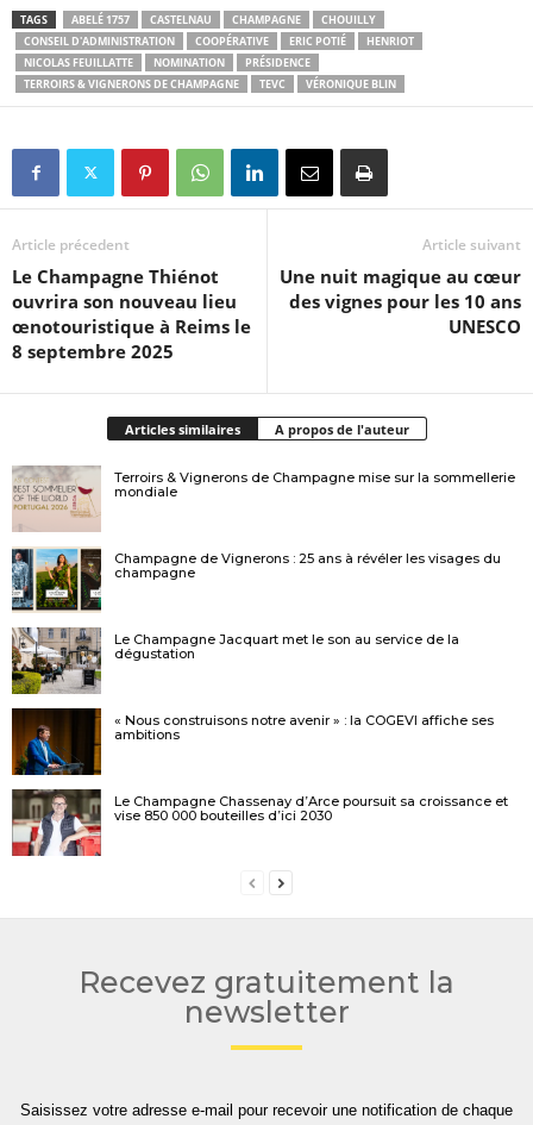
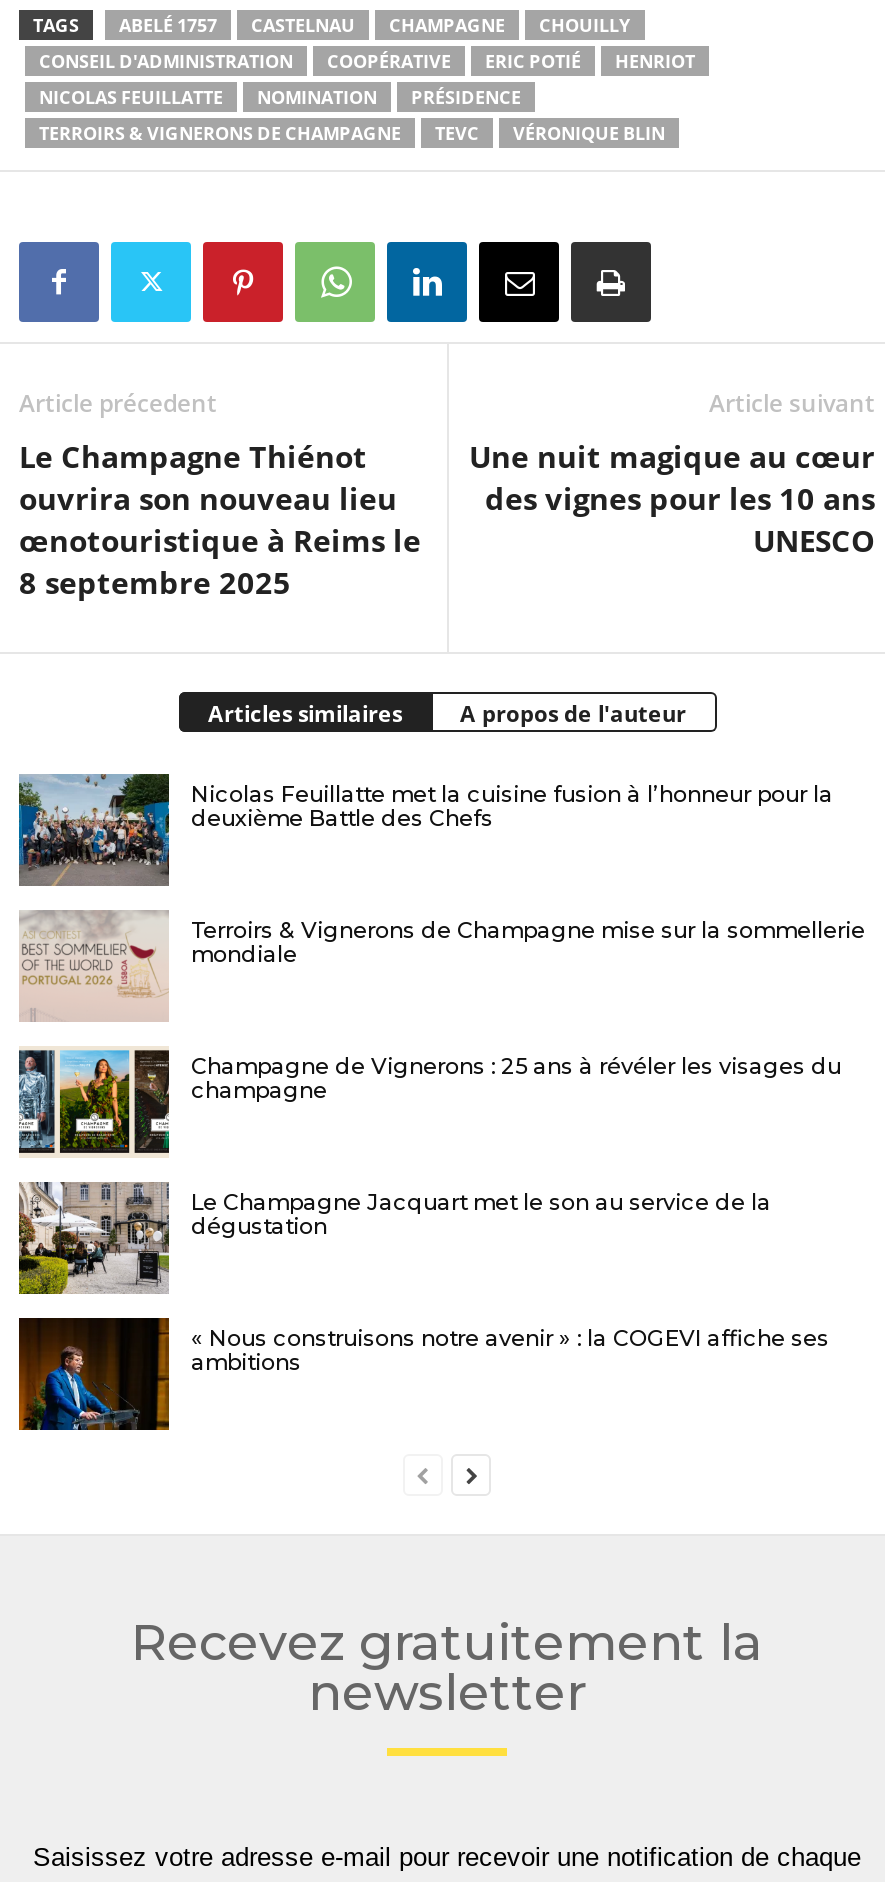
+ [image]
+ Nicolas Feuillatte met la cuisine fusion à l’honneur pour la
+ deuxième Battle des Chefs

moved down: [image] | Terroirs & Vignerons de Champagne mise sur la sommellerie | mondiale | ... | « Nous construisons notre avenir » : la COGEVI affiche ses | ambitions

- [image]
- Le Champagne Chassenay d’Arce poursuit sa croissance et
- vise 850 000 bouteilles d’ici 2030
